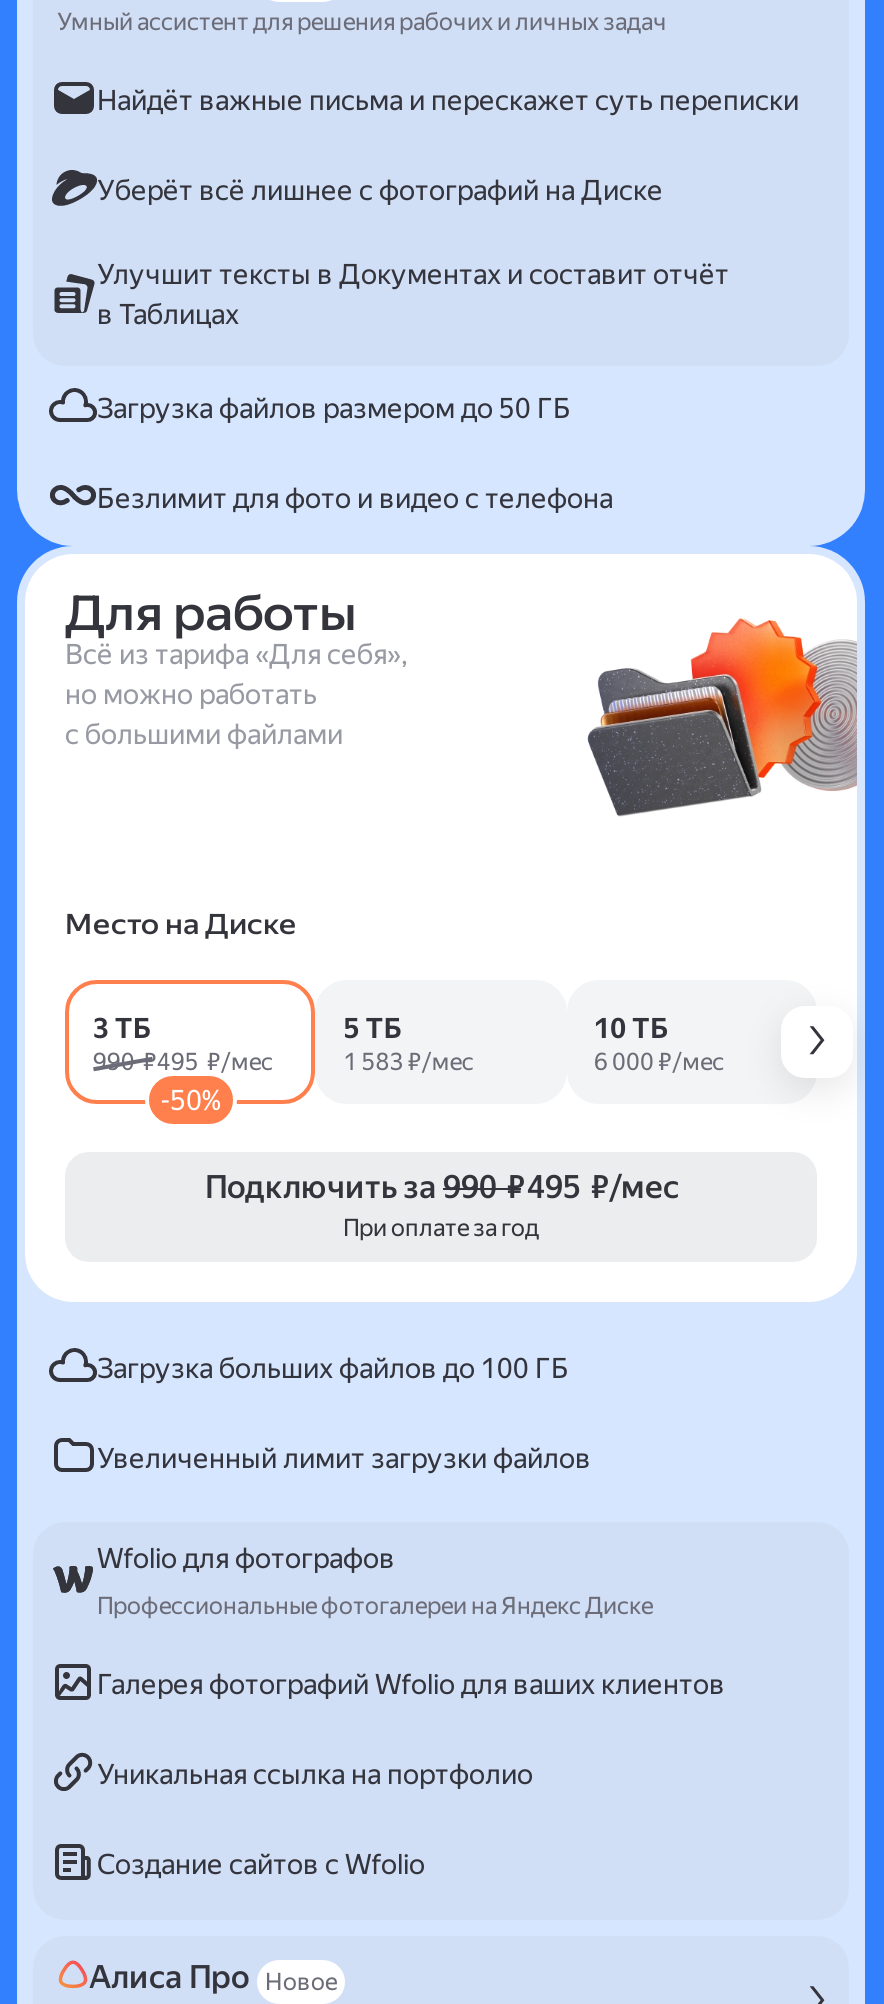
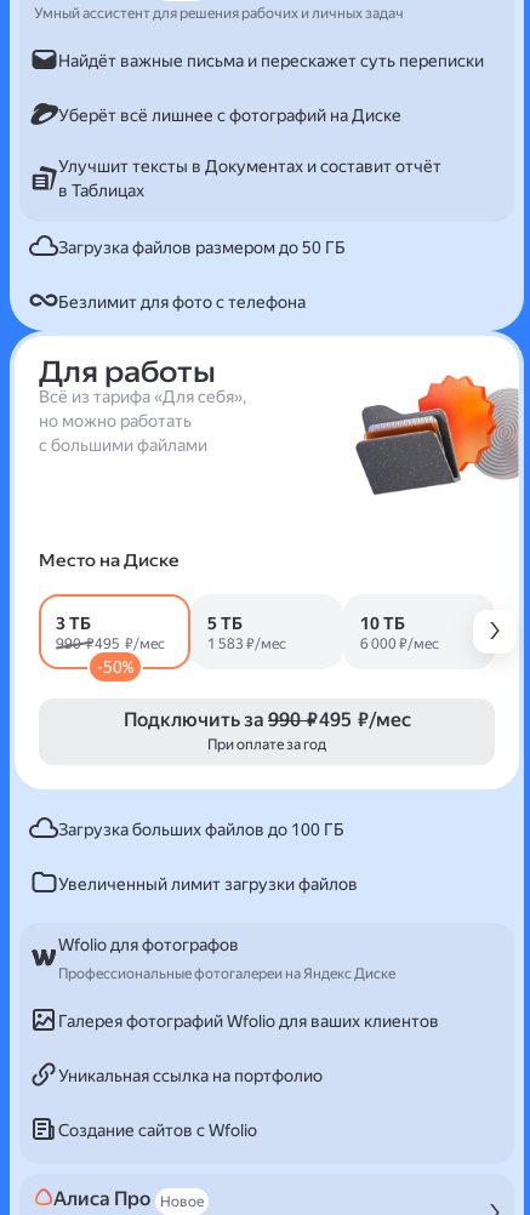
- Безлимит для фото и видео с телефона
+ Безлимит для фото с телефона
